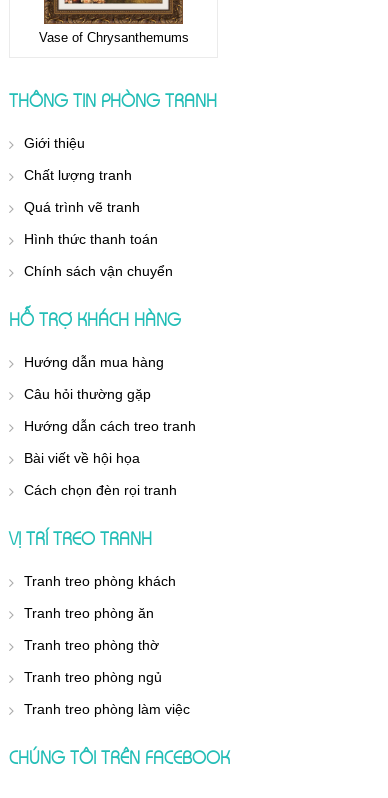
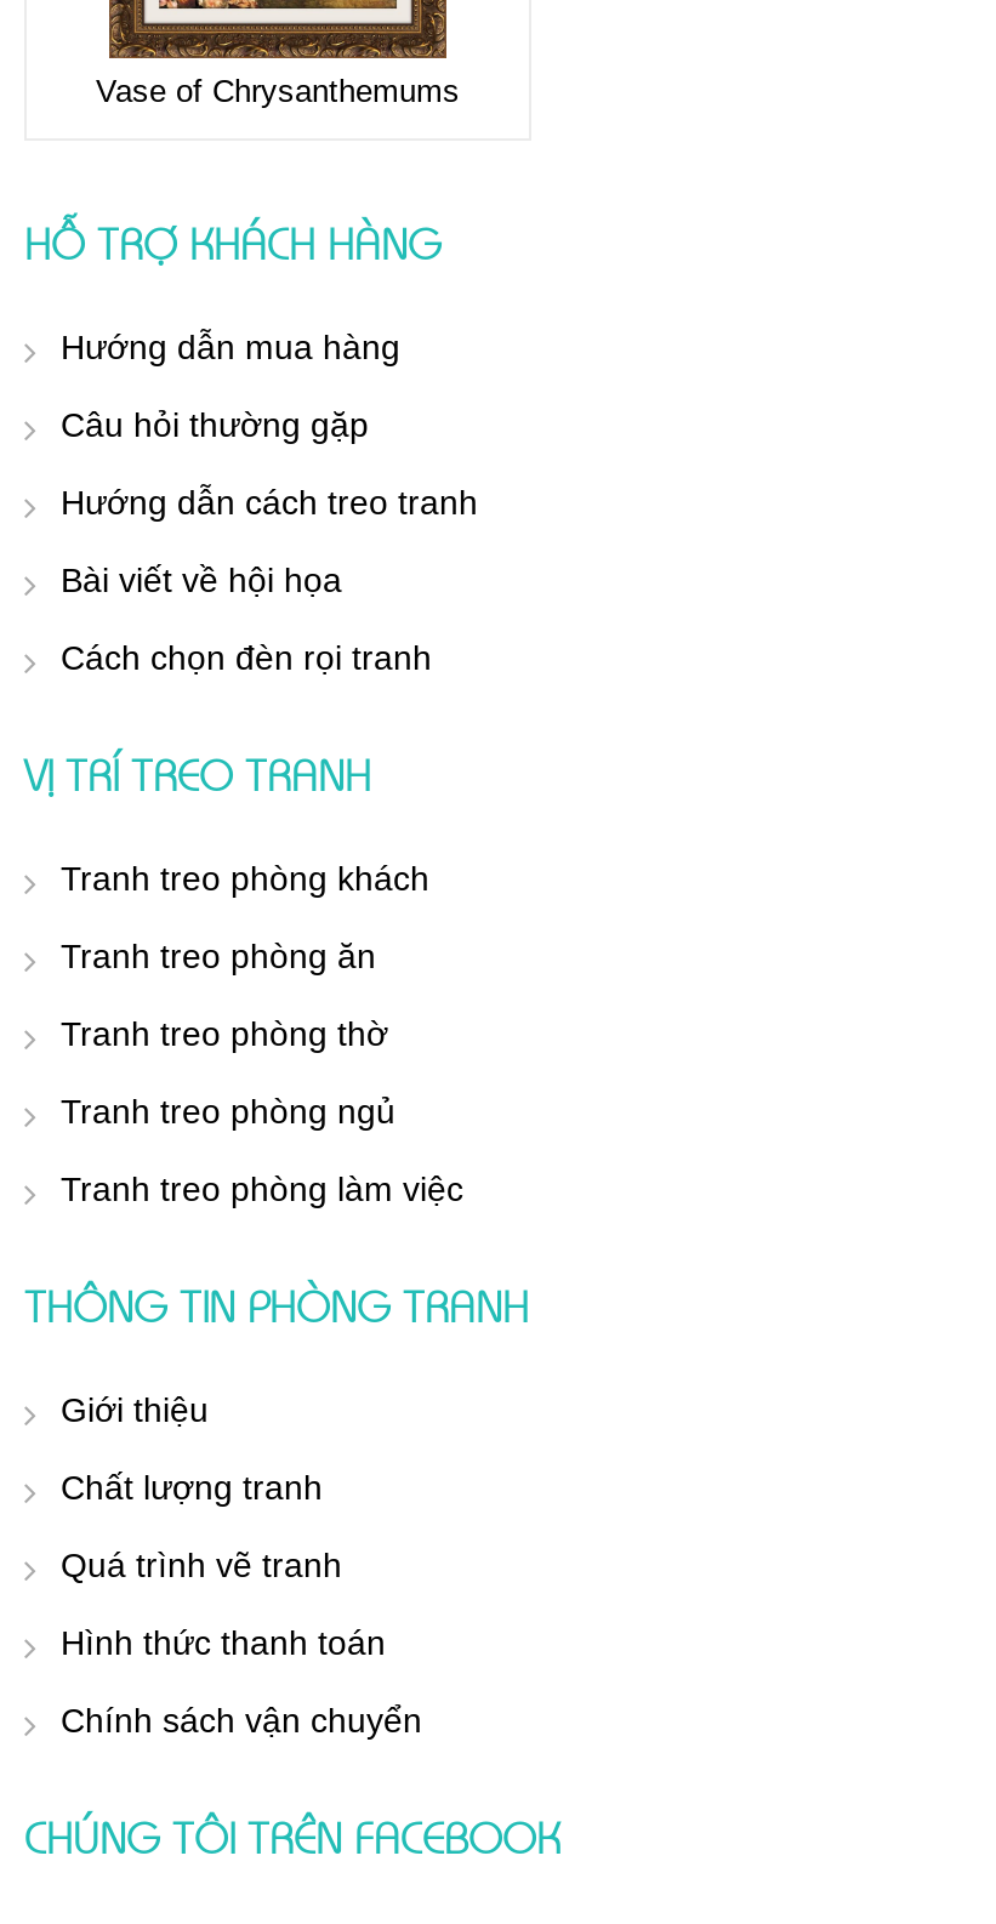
moved down: THÔNG TIN PHÒNG TRANH | Giới thiệu | Chất lượng tranh | Quá trình vẽ tranh | Hình thức thanh toán | Chính sách vận chuyển

moved up: HỖ TRỢ KHÁCH HÀNG | Hướng dẫn mua hàng | Câu hỏi thường gặp | ... | Tranh treo phòng ngủ | Tranh treo phòng làm việc
